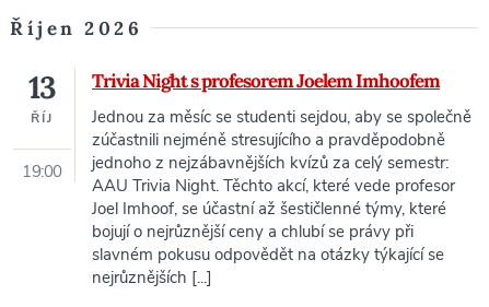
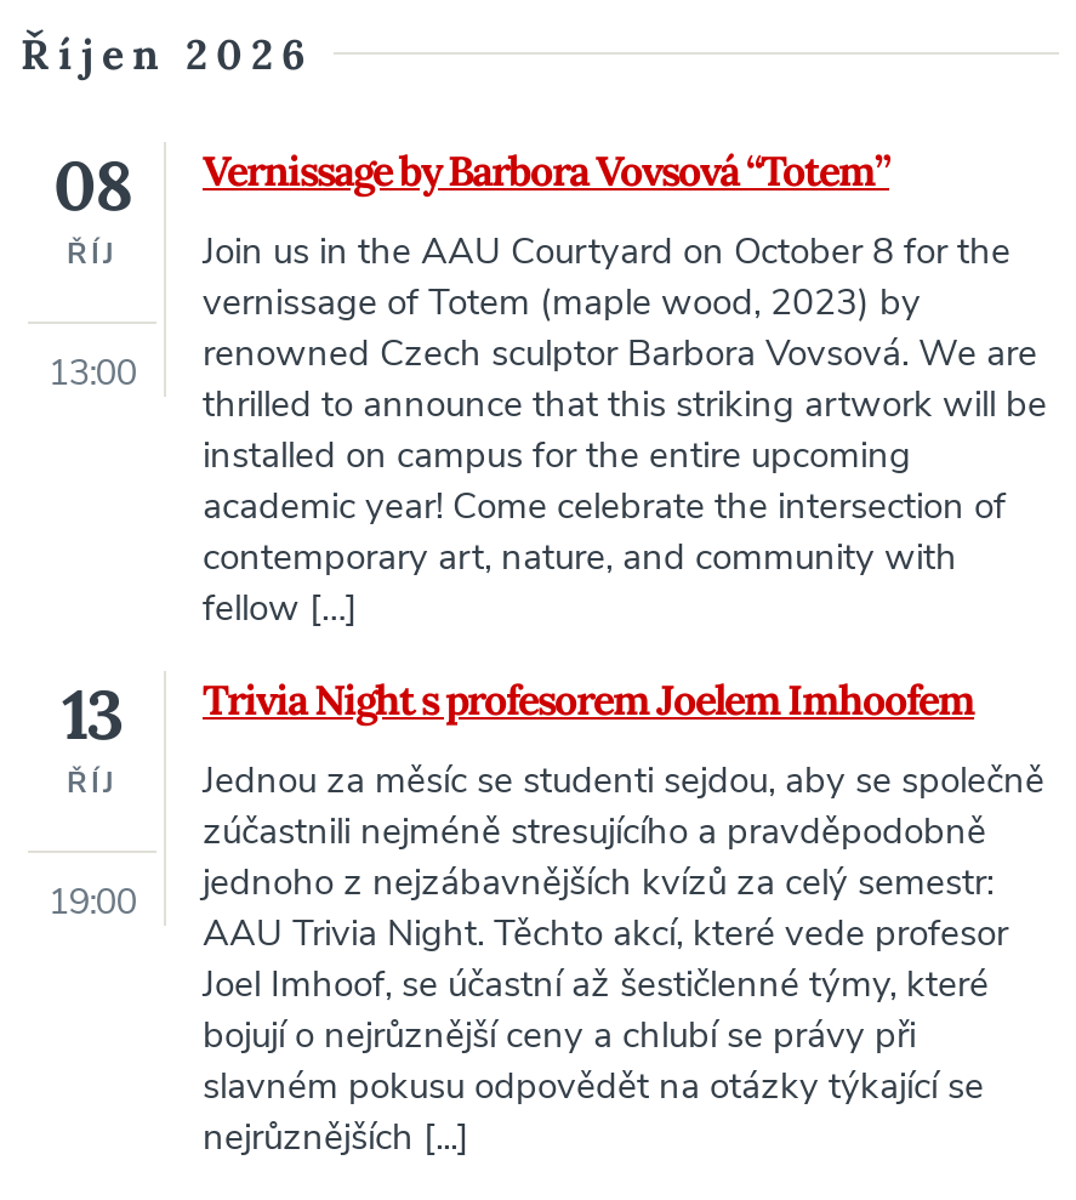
+ Vernissage by Barbora Vovsová “Totem”
+ 08
+ ŘÍJ
+ 13:00

+ Join us in the AAU Courtyard on October 8 for the
+ vernissage of Totem (maple wood, 2023) by
+ renowned Czech sculptor Barbora Vovsová. We are
+ thrilled to announce that this striking artwork will be
+ installed on campus for the entire upcoming
+ academic year! Come celebrate the intersection of
+ contemporary art, nature, and community with
+ fellow […]
